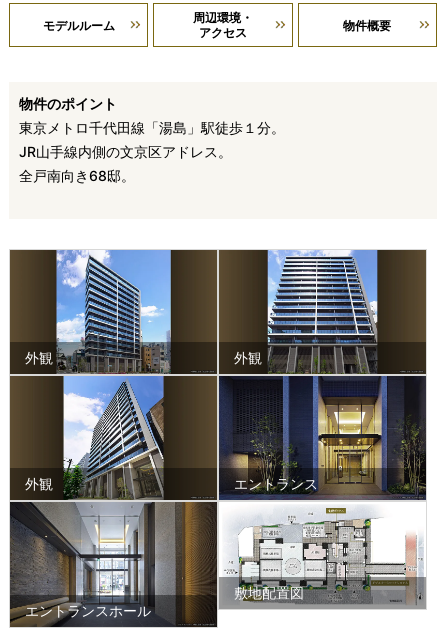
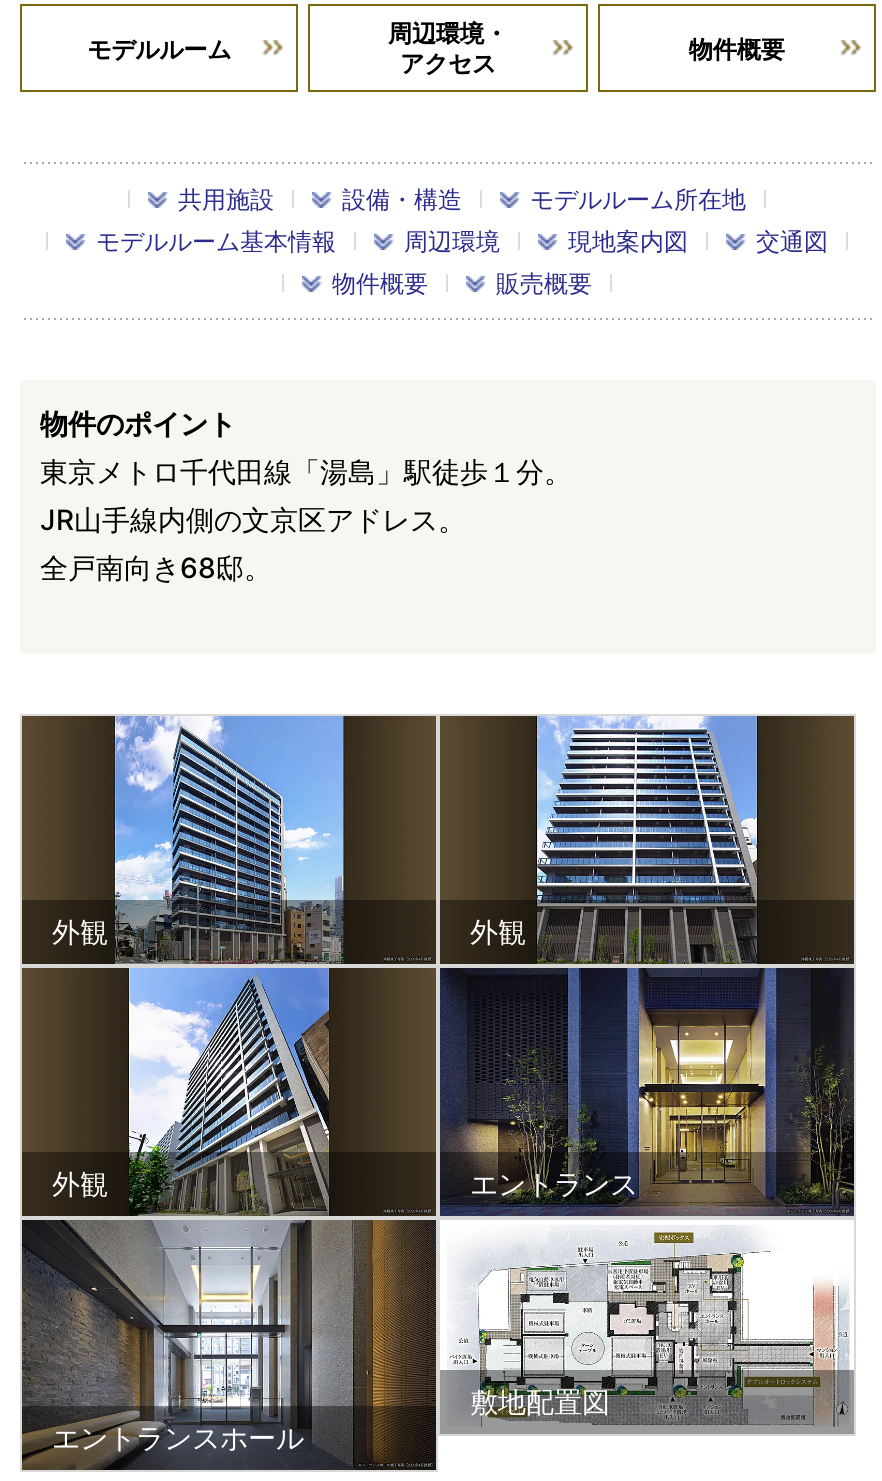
+ 共用施設
+ 設備・構造
+ モデルルーム所在地
+ モデルルーム基本情報
+ 周辺環境
+ 現地案内図
+ 交通図
+ 物件概要
+ 販売概要
